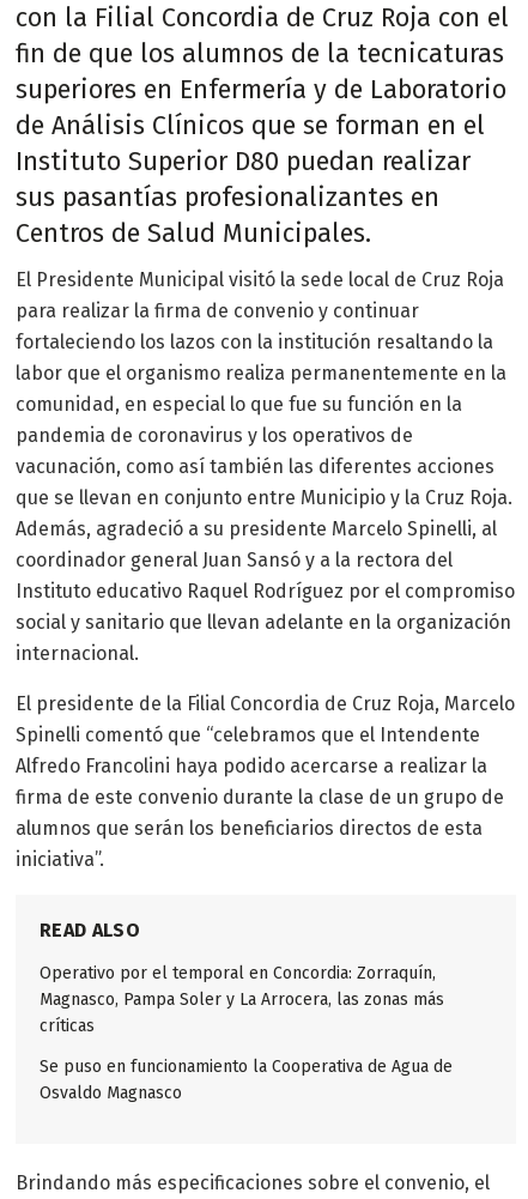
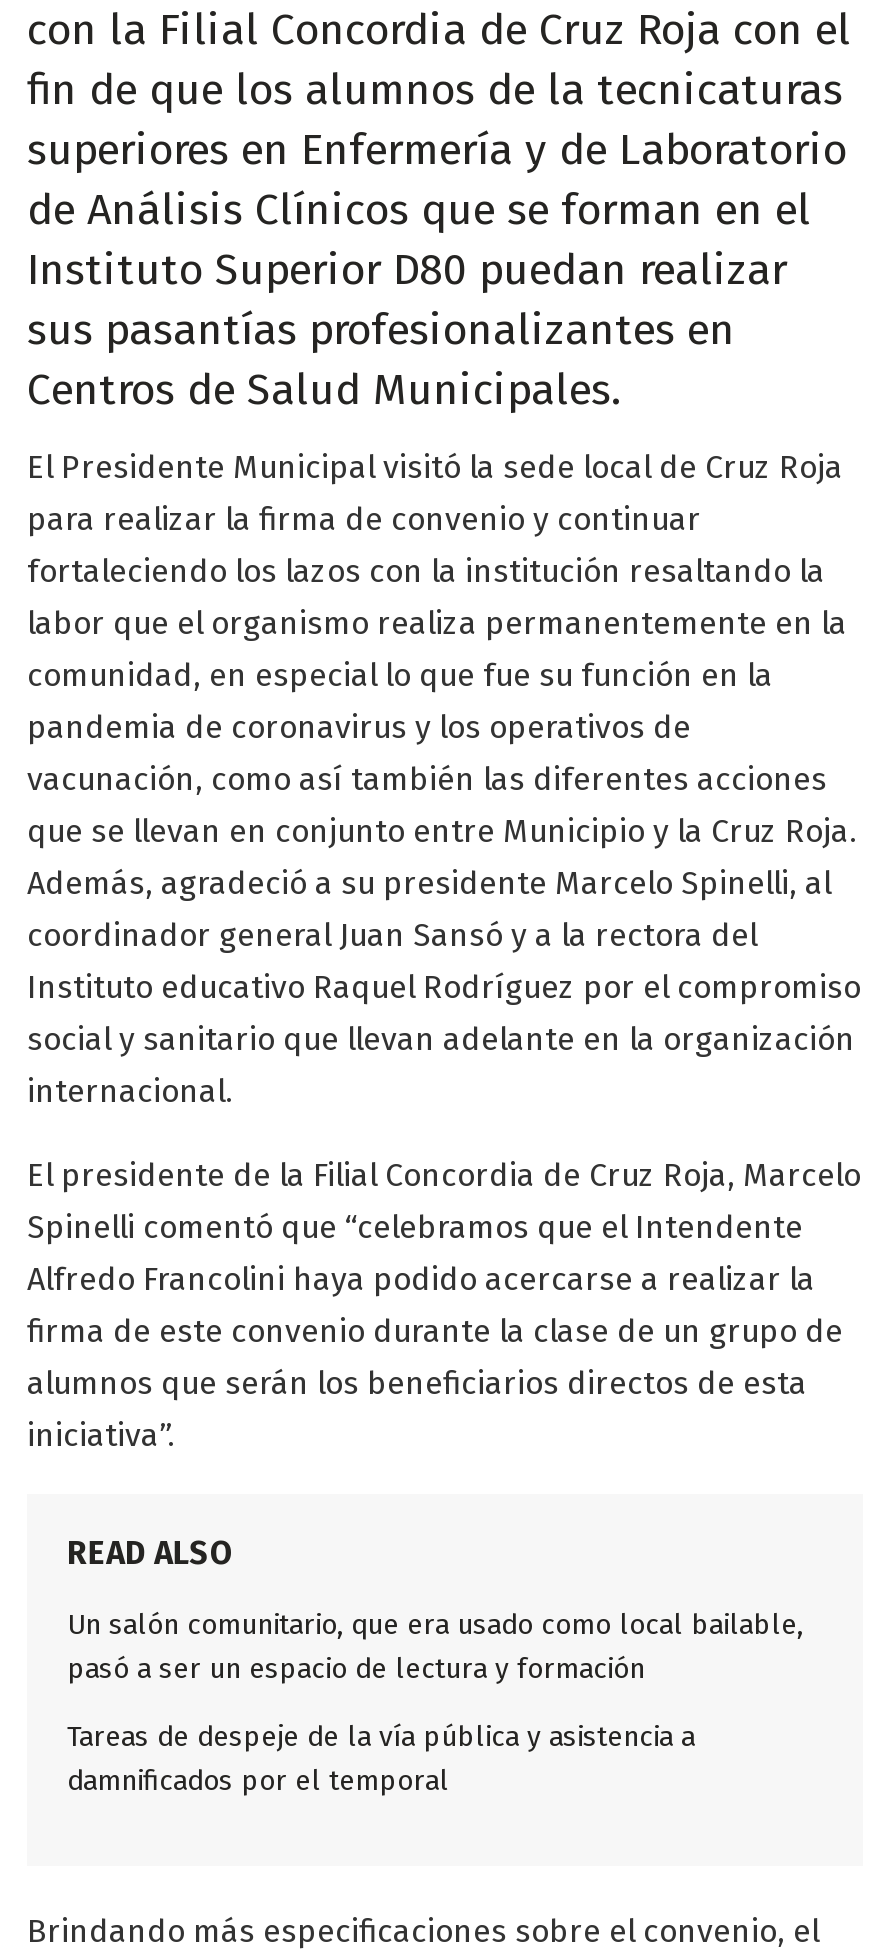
- Operativo por el temporal en Concordia: Zorraquín,
- Magnasco, Pampa Soler y La Arrocera, las zonas más
- críticas
+ Un salón comunitario, que era usado como local bailable,
+ pasó a ser un espacio de lectura y formación

- Se puso en funcionamiento la Cooperativa de Agua de
- Osvaldo Magnasco
+ Tareas de despeje de la vía pública y asistencia a
+ damnificados por el temporal
